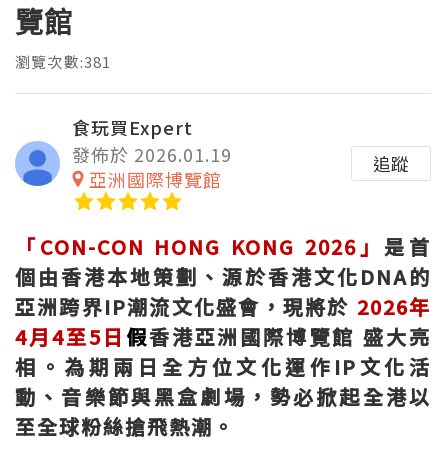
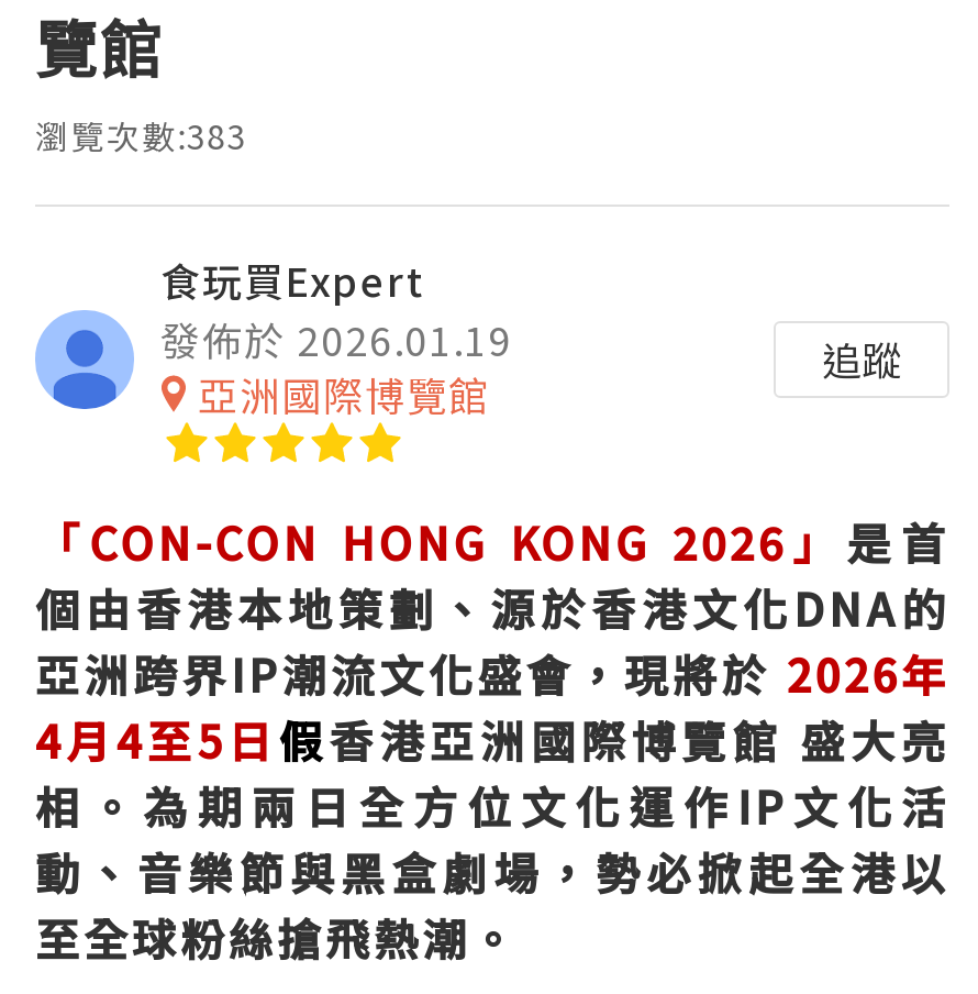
- 瀏覽次數:381
+ 瀏覽次數:383
